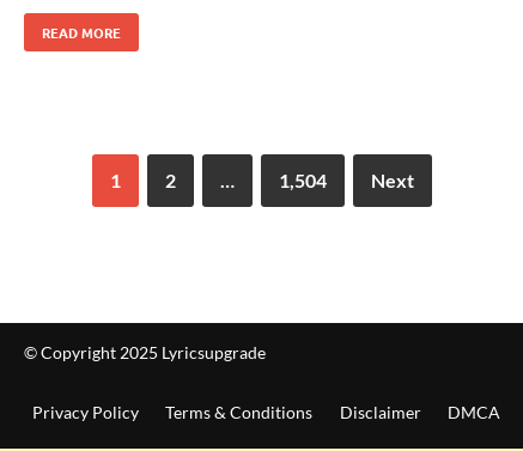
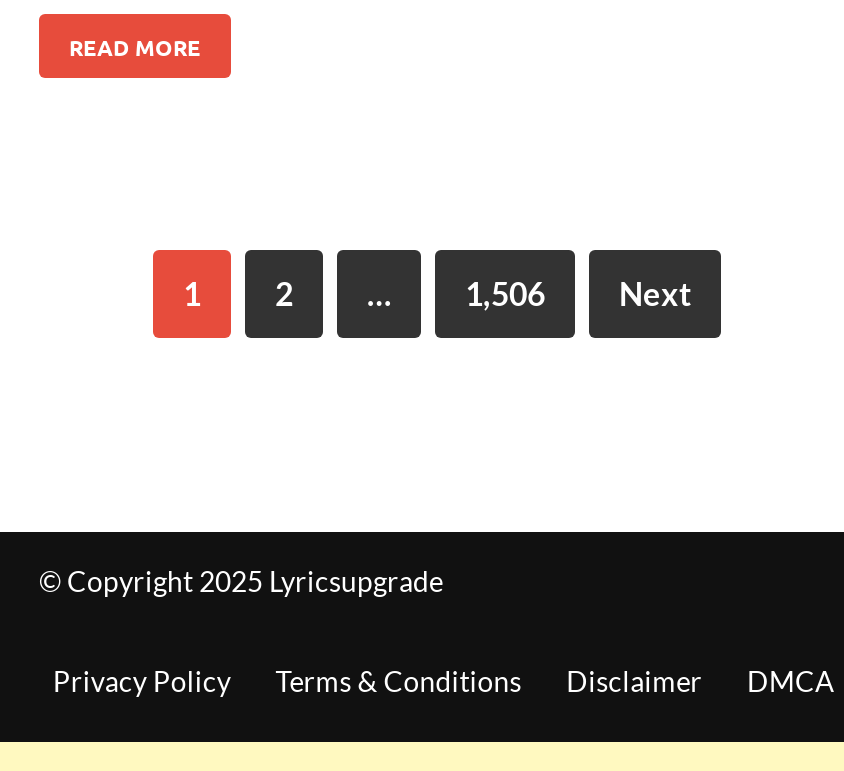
- 1,504
+ 1,506
